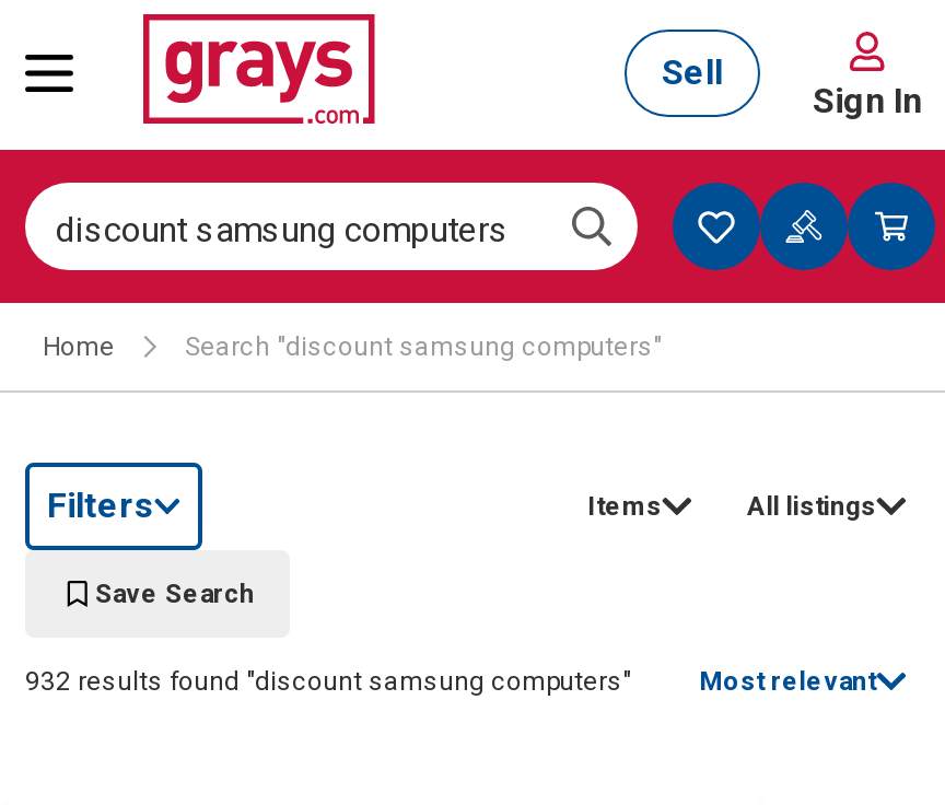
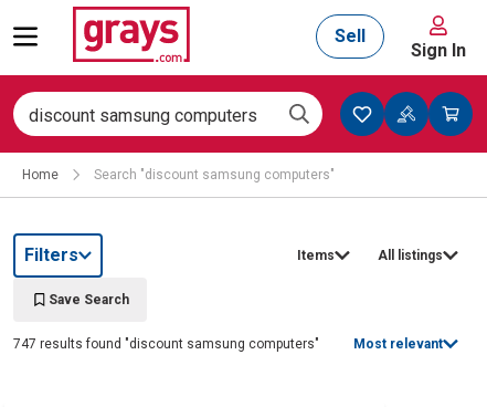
- 932 results found "discount samsung computers"
+ 747 results found "discount samsung computers"
